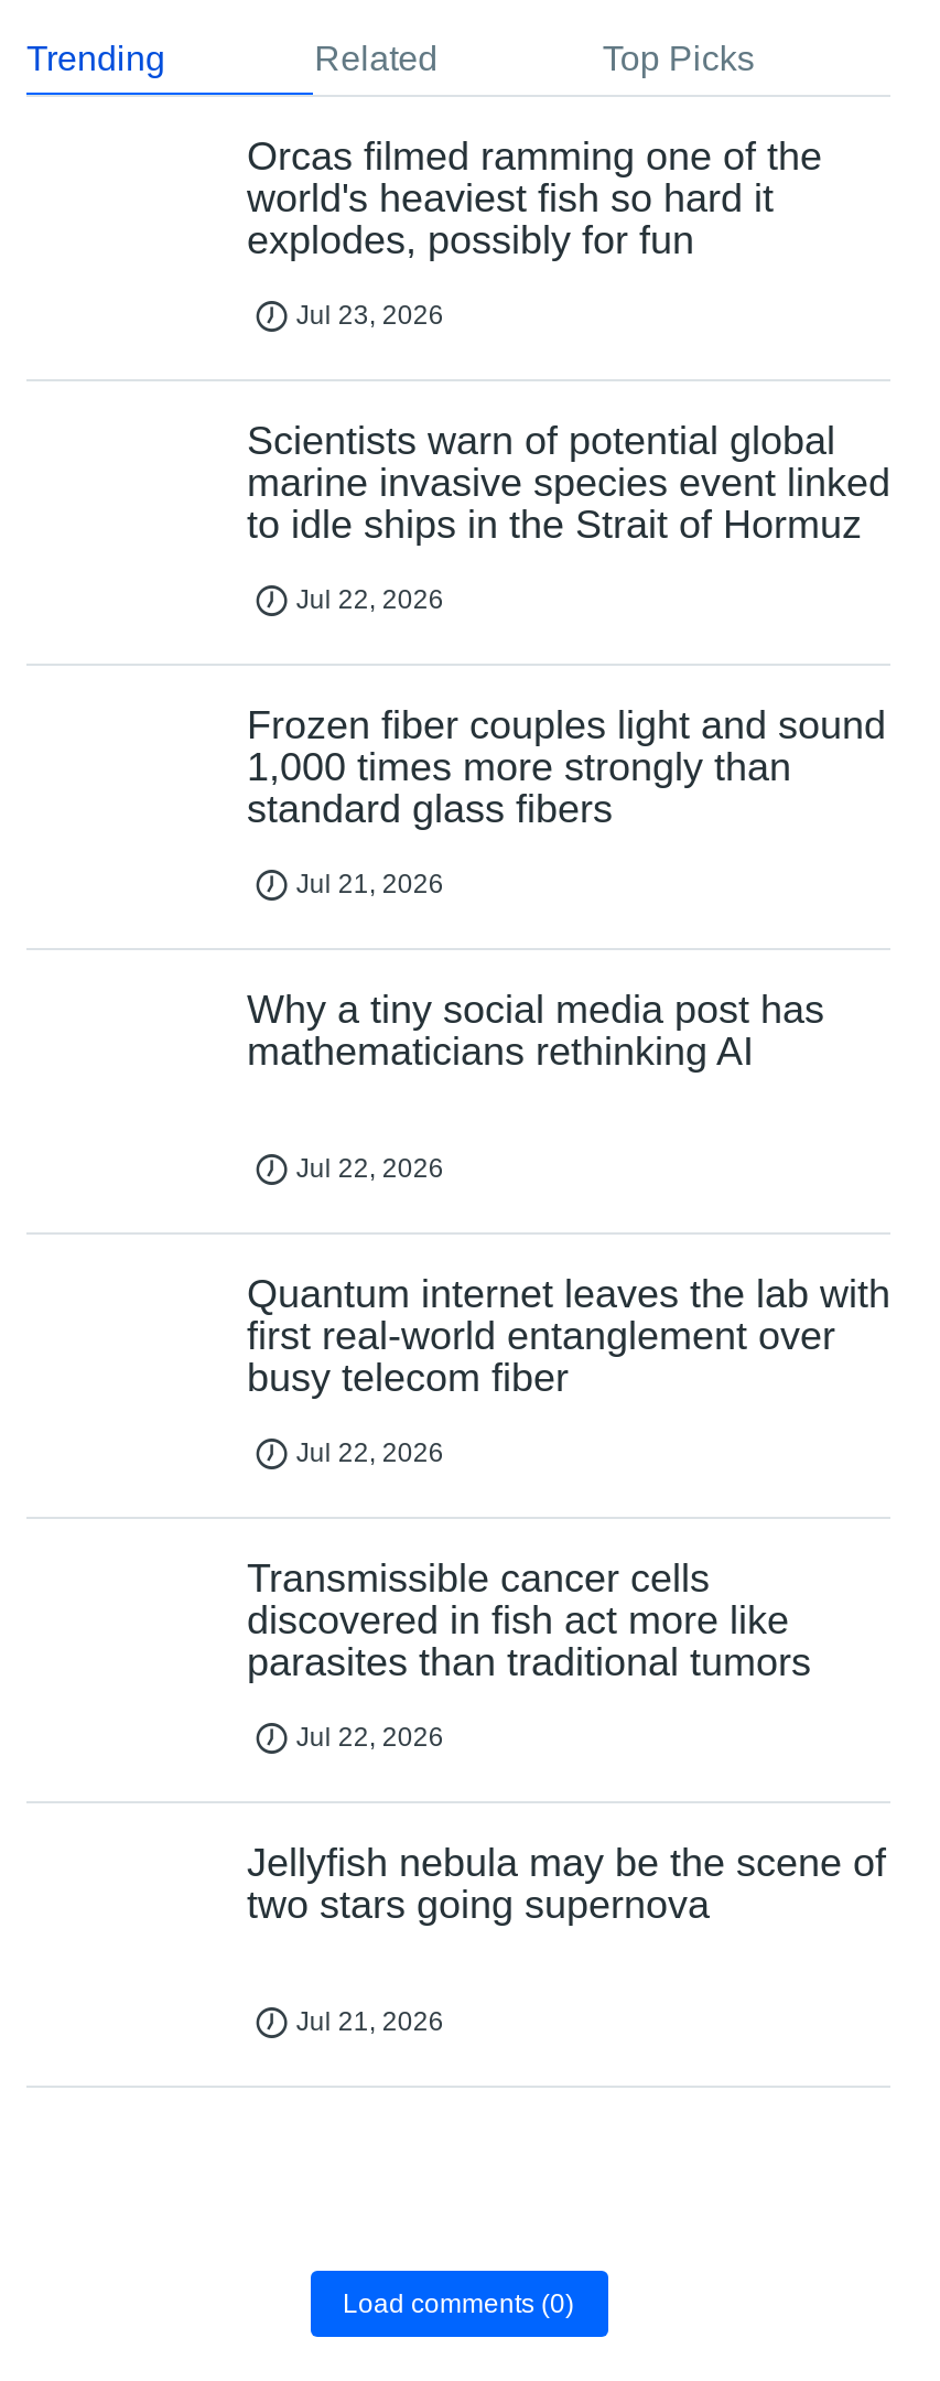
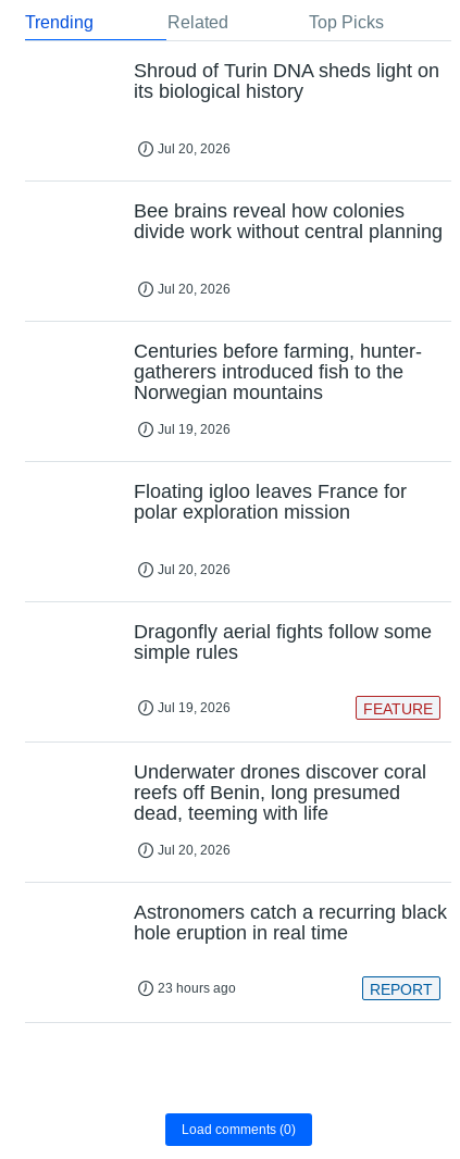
- Orcas filmed ramming one of the
- world's heaviest fish so hard it
- explodes, possibly for fun
+ Shroud of Turin DNA sheds light on
+ its biological history

- Jul 23, 2026
+ Jul 20, 2026

- Scientists warn of potential global
- marine invasive species event linked
- to idle ships in the Strait of Hormuz
+ Bee brains reveal how colonies
+ divide work without central planning

- Jul 22, 2026
+ Jul 20, 2026

- Frozen fiber couples light and sound
- 1,000 times more strongly than
- standard glass fibers
+ Centuries before farming, hunter-
+ gatherers introduced fish to the
+ Norwegian mountains

- Jul 21, 2026
+ Jul 19, 2026

- Why a tiny social media post has
- mathematicians rethinking AI
+ Floating igloo leaves France for
+ polar exploration mission

- Jul 22, 2026
+ Jul 20, 2026

- Quantum internet leaves the lab with
- first real-world entanglement over
- busy telecom fiber
+ Dragonfly aerial fights follow some
+ simple rules

- Jul 22, 2026
+ Jul 19, 2026
+ FEATURE

- Transmissible cancer cells
- discovered in fish act more like
- parasites than traditional tumors
+ Underwater drones discover coral
+ reefs off Benin, long presumed
+ dead, teeming with life

- Jul 22, 2026
+ Jul 20, 2026

- Jellyfish nebula may be the scene of
- two stars going supernova
+ Astronomers catch a recurring black
+ hole eruption in real time

- Jul 21, 2026
+ 23 hours ago
+ REPORT
